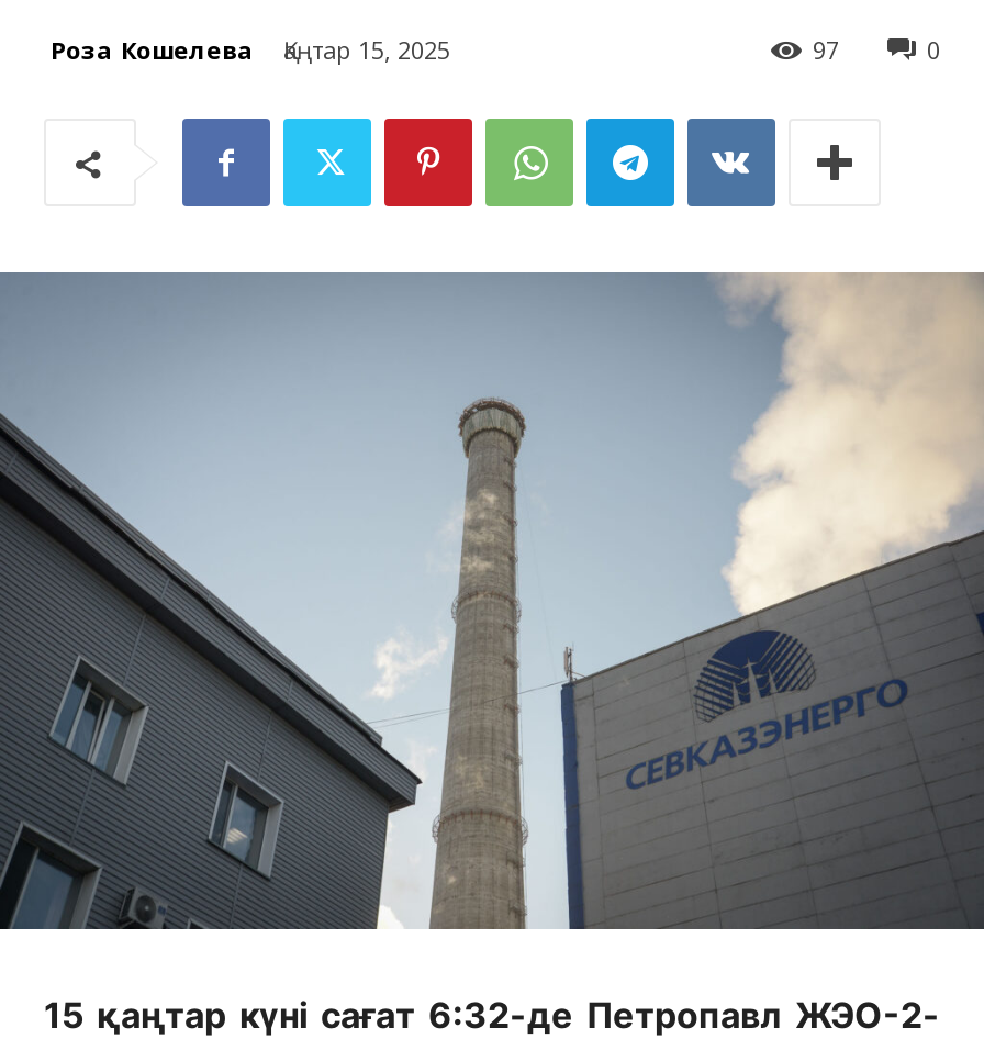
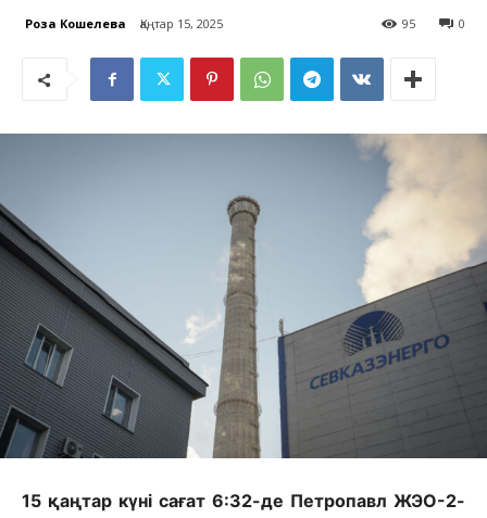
- 97
+ 95
